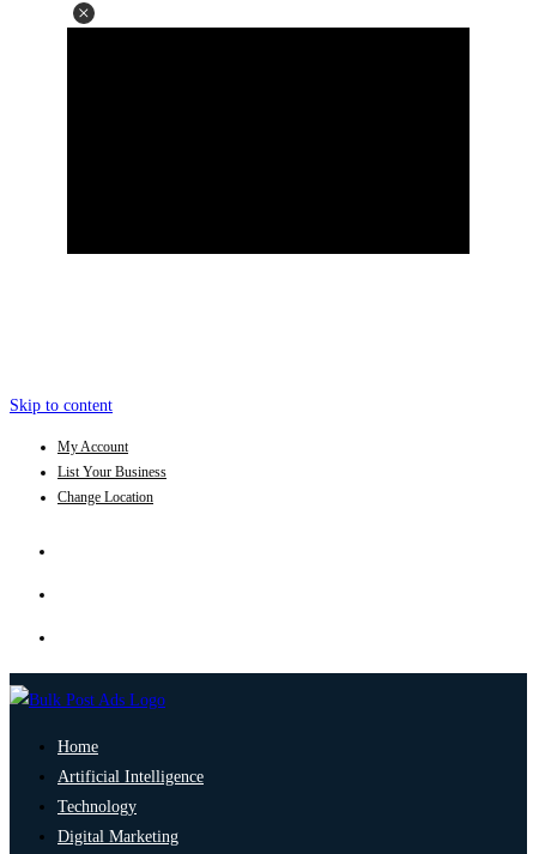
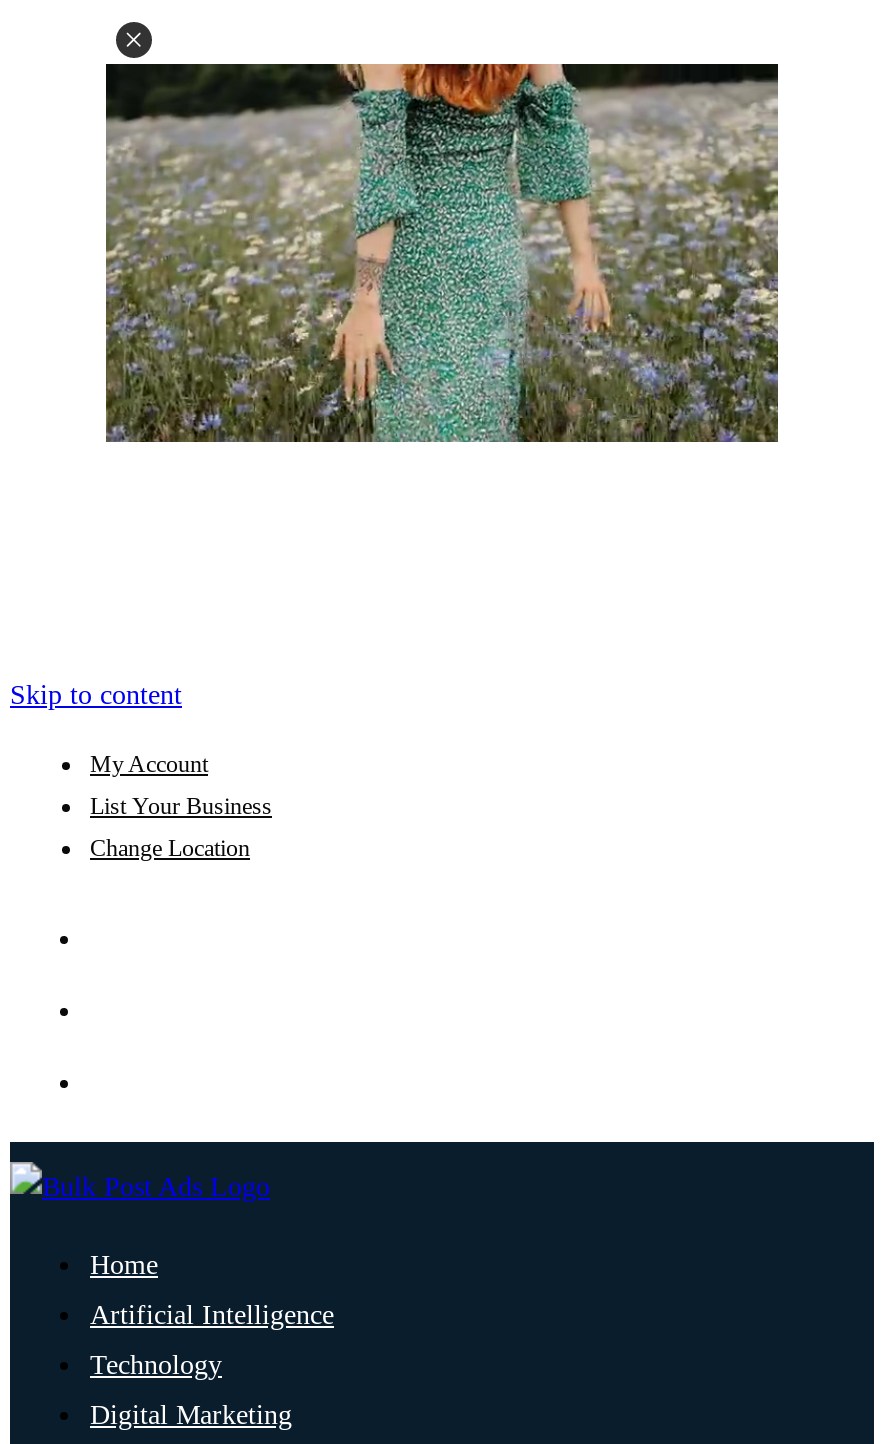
+ [image]
